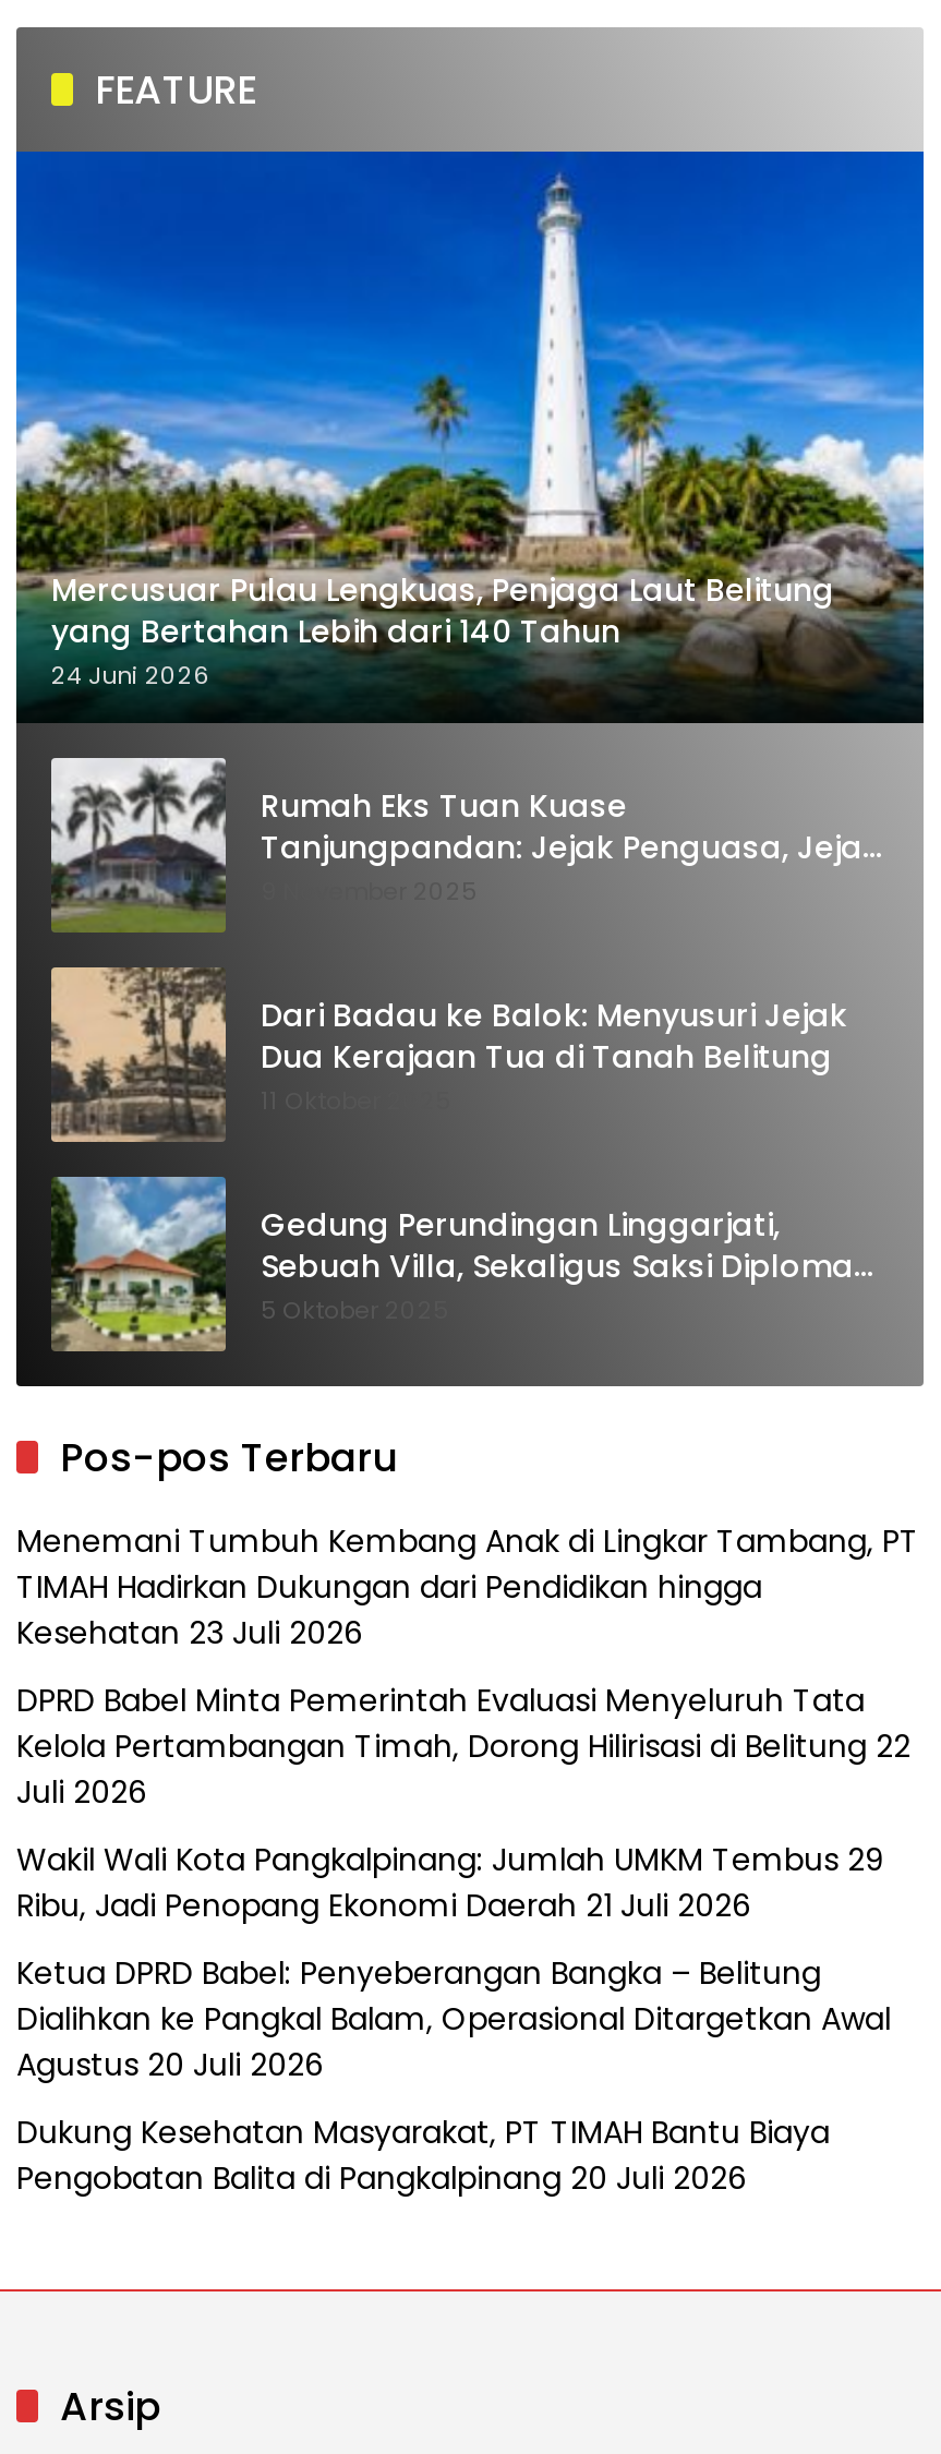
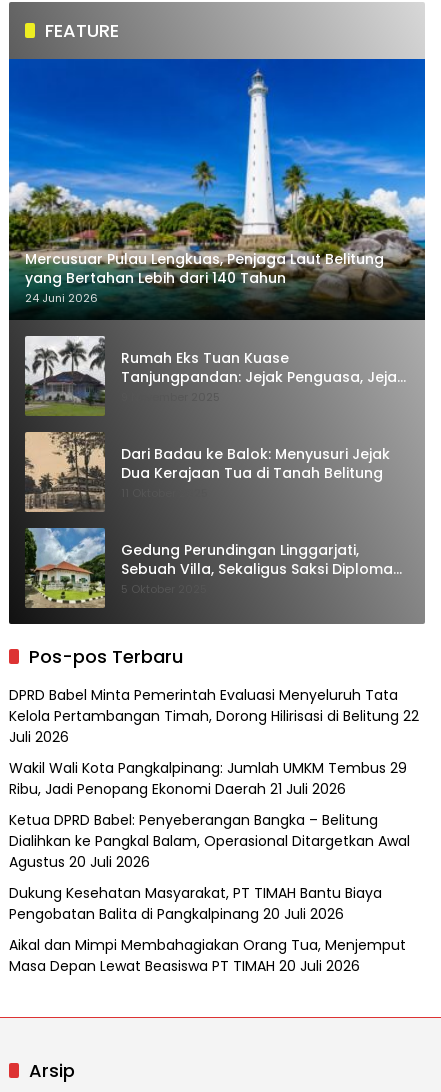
- Menemani Tumbuh Kembang Anak di Lingkar Tambang, PT
- TIMAH Hadirkan Dukungan dari Pendidikan hingga
- Kesehatan 23 Juli 2026

moved up: DPRD Babel Minta Pemerintah Evaluasi Menyeluruh Tata | Kelola Pertambangan Timah, Dorong Hilirisasi di Belitung 22 | Juli 2026 | ... | Dukung Kesehatan Masyarakat, PT TIMAH Bantu Biaya | Pengobatan Balita di Pangkalpinang 20 Juli 2026

+ Aikal dan Mimpi Membahagiakan Orang Tua, Menjemput
+ Masa Depan Lewat Beasiswa PT TIMAH 20 Juli 2026
